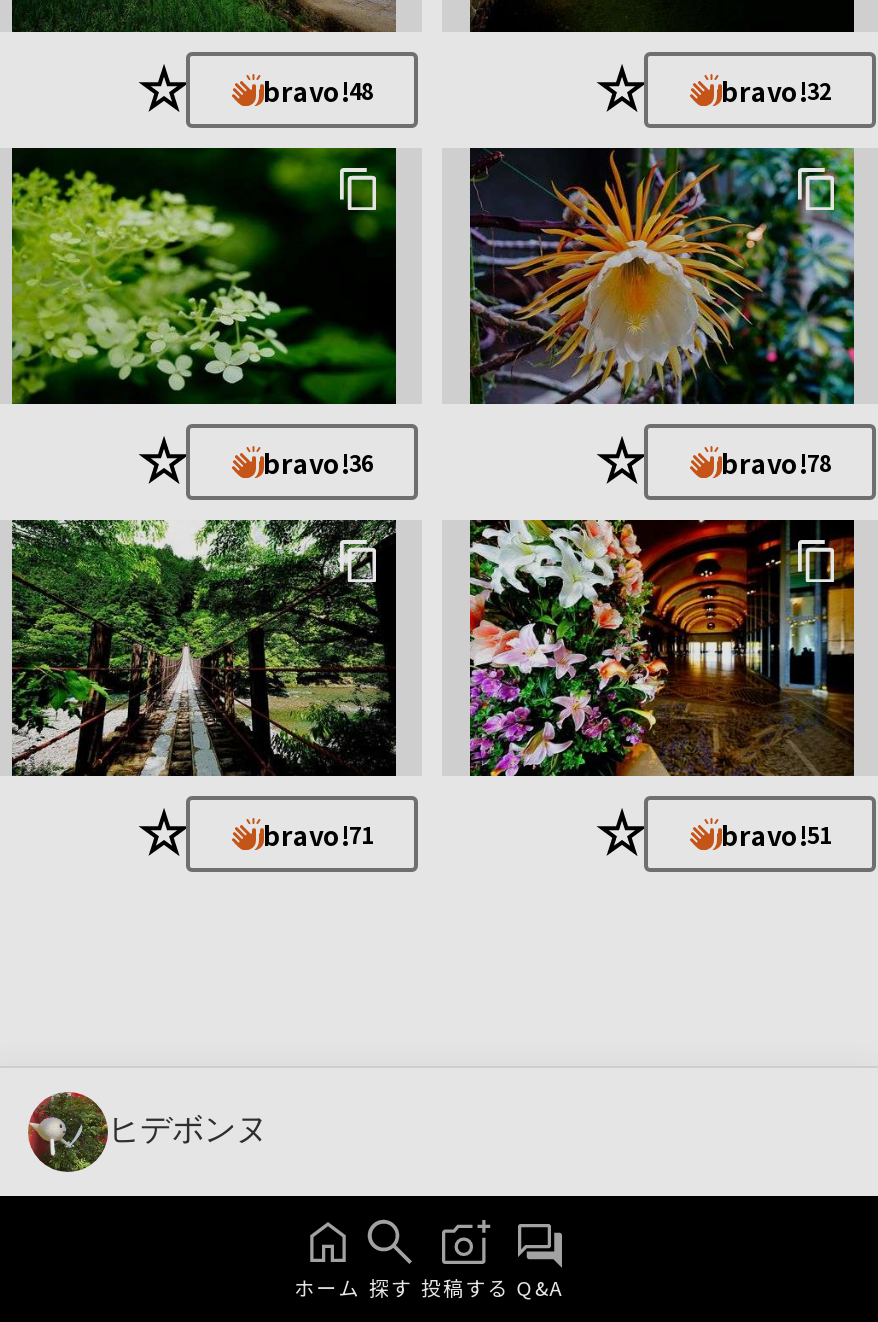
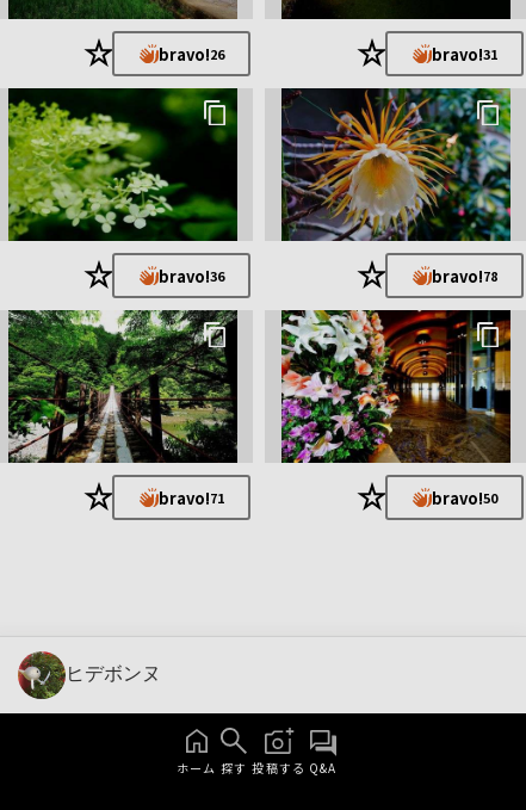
- bravo!48
+ bravo!26

- bravo!32
+ bravo!31

- bravo!51
+ bravo!50
